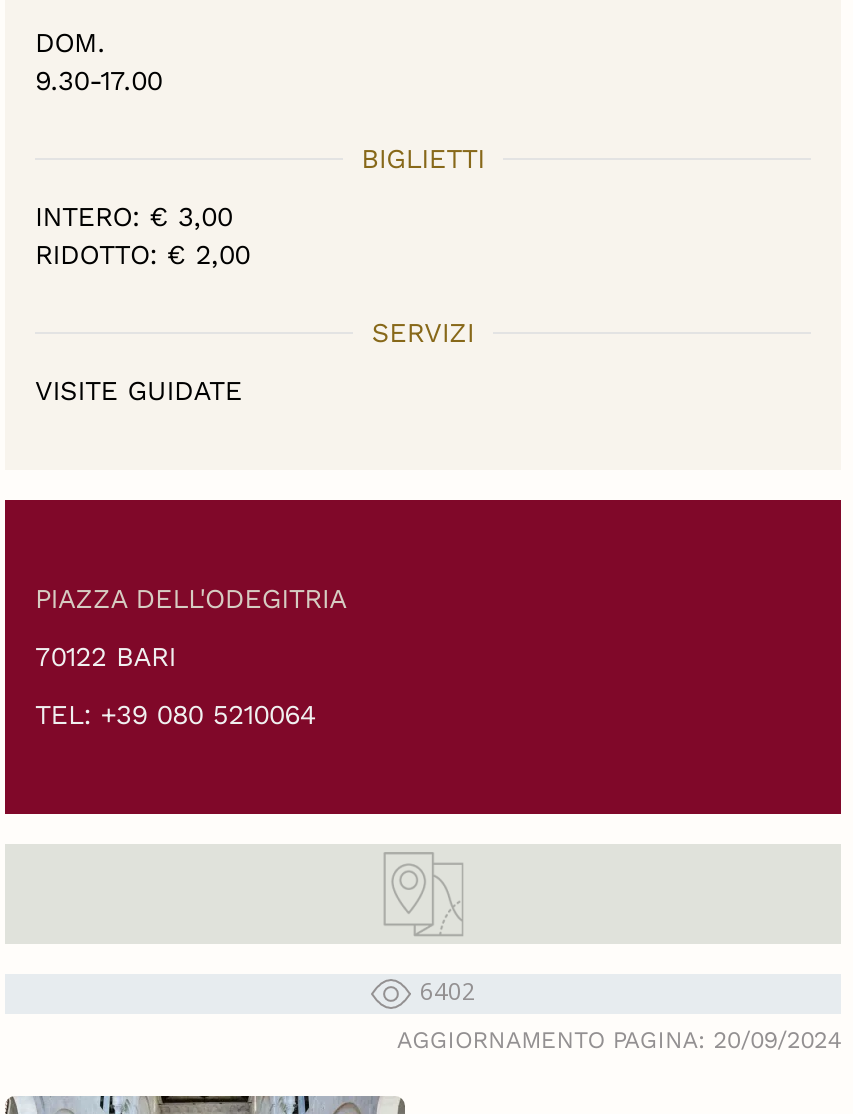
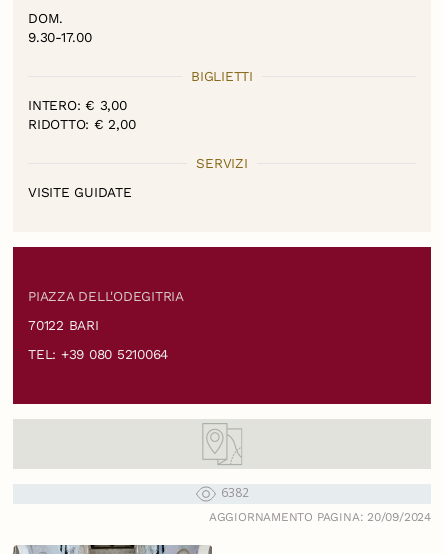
- 6402
+ 6382
